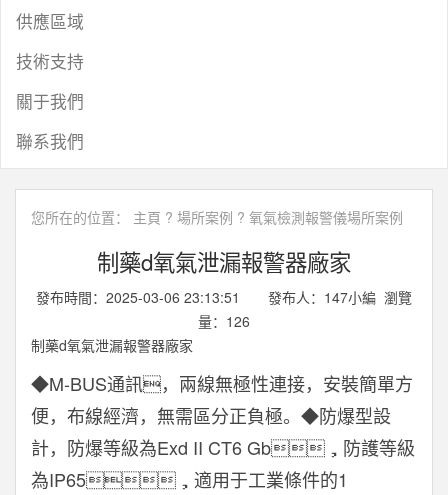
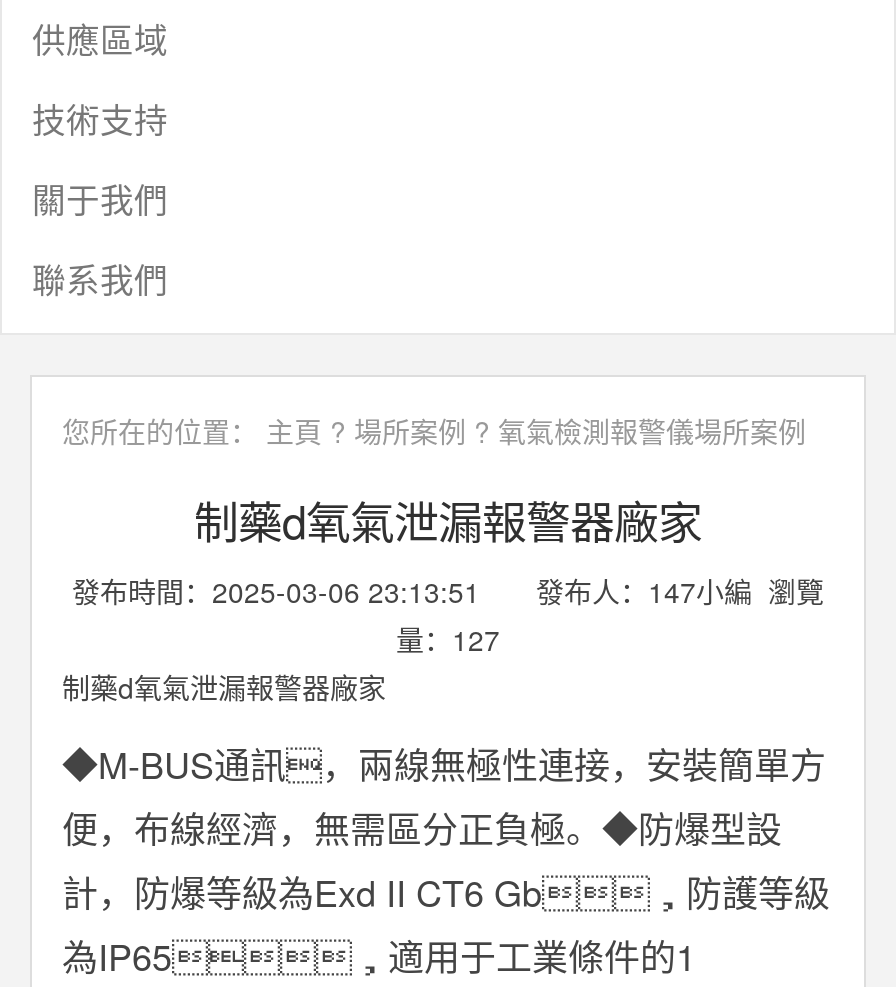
- 量：126
+ 量：127
